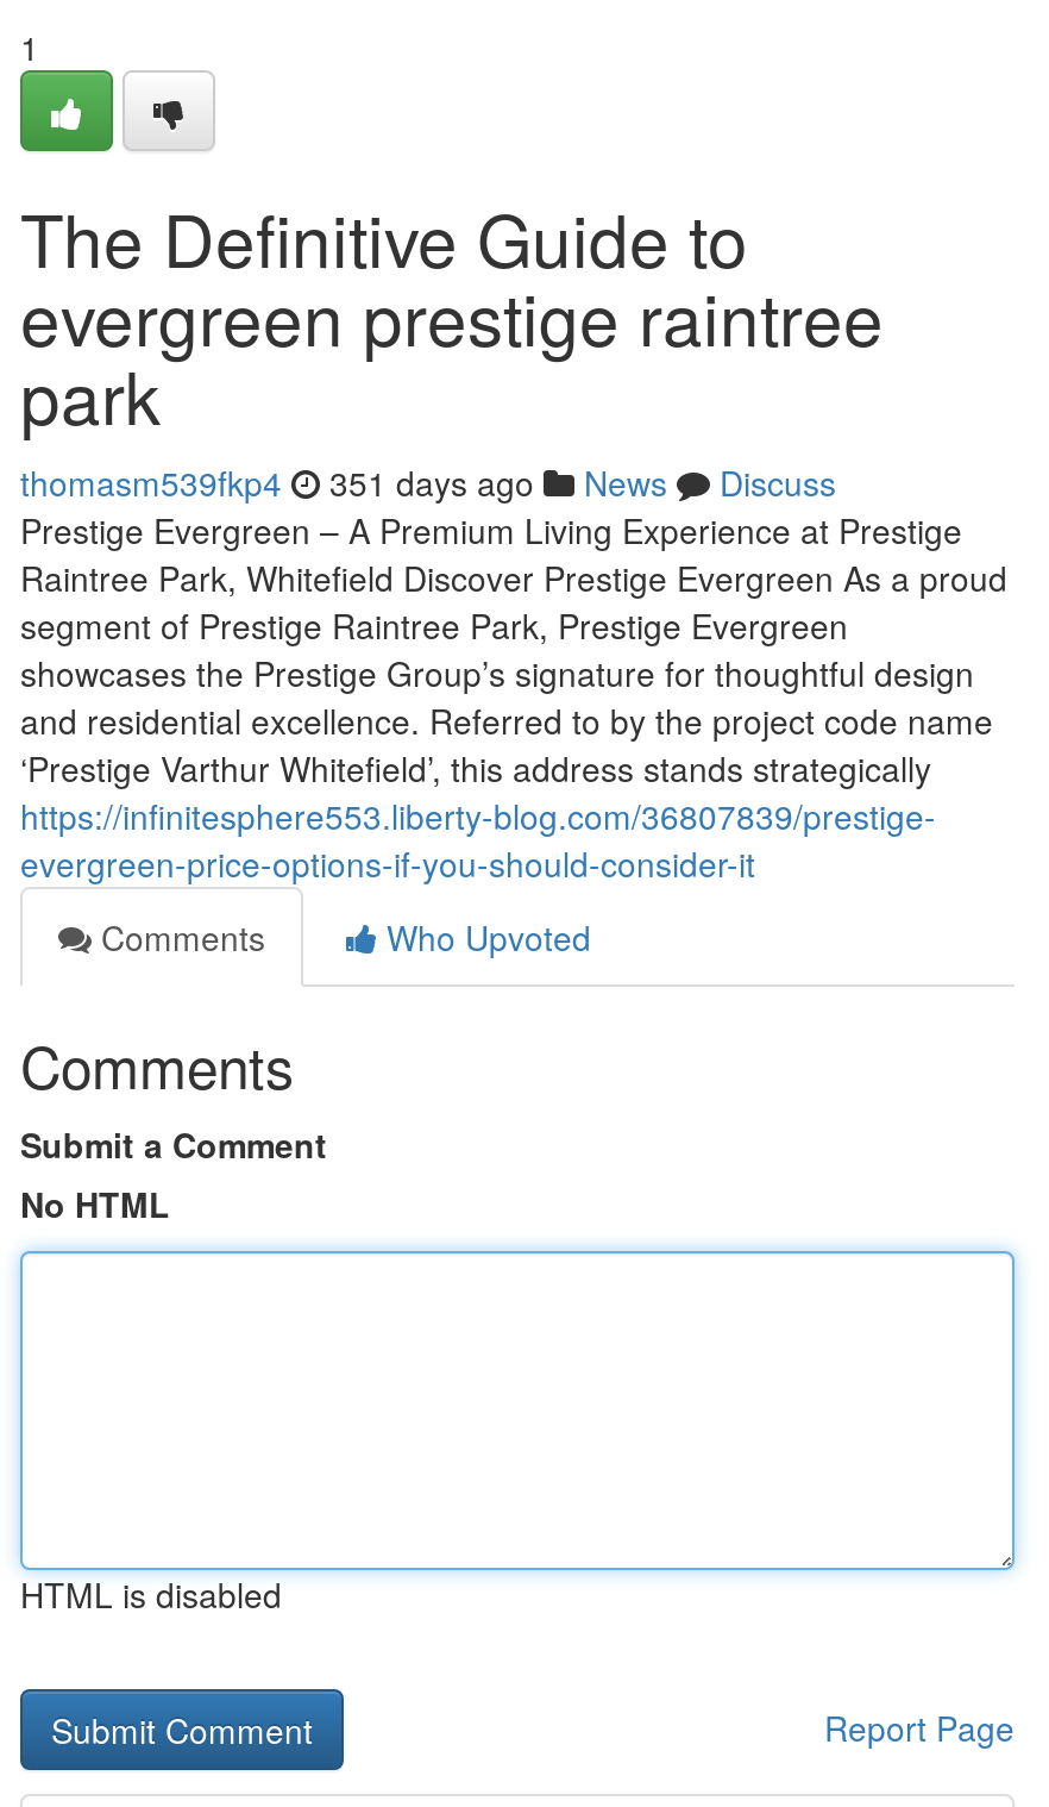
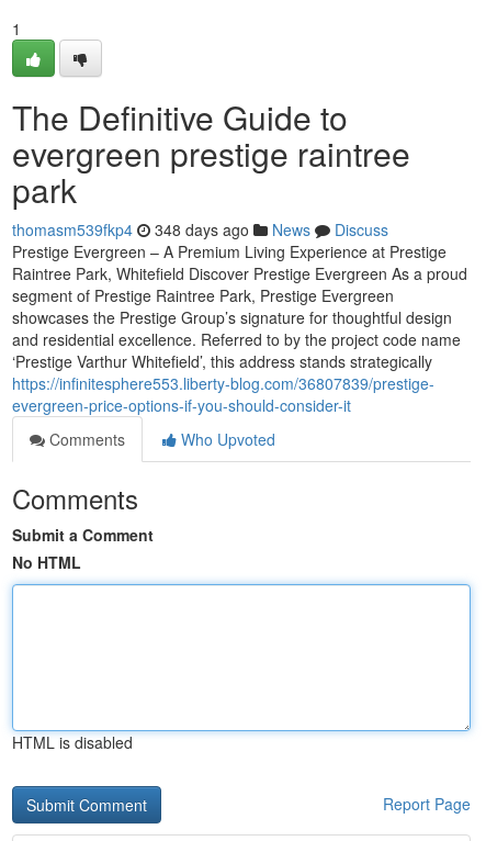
- thomasm539fkp4 351 days ago News Discuss
+ thomasm539fkp4 348 days ago News Discuss
